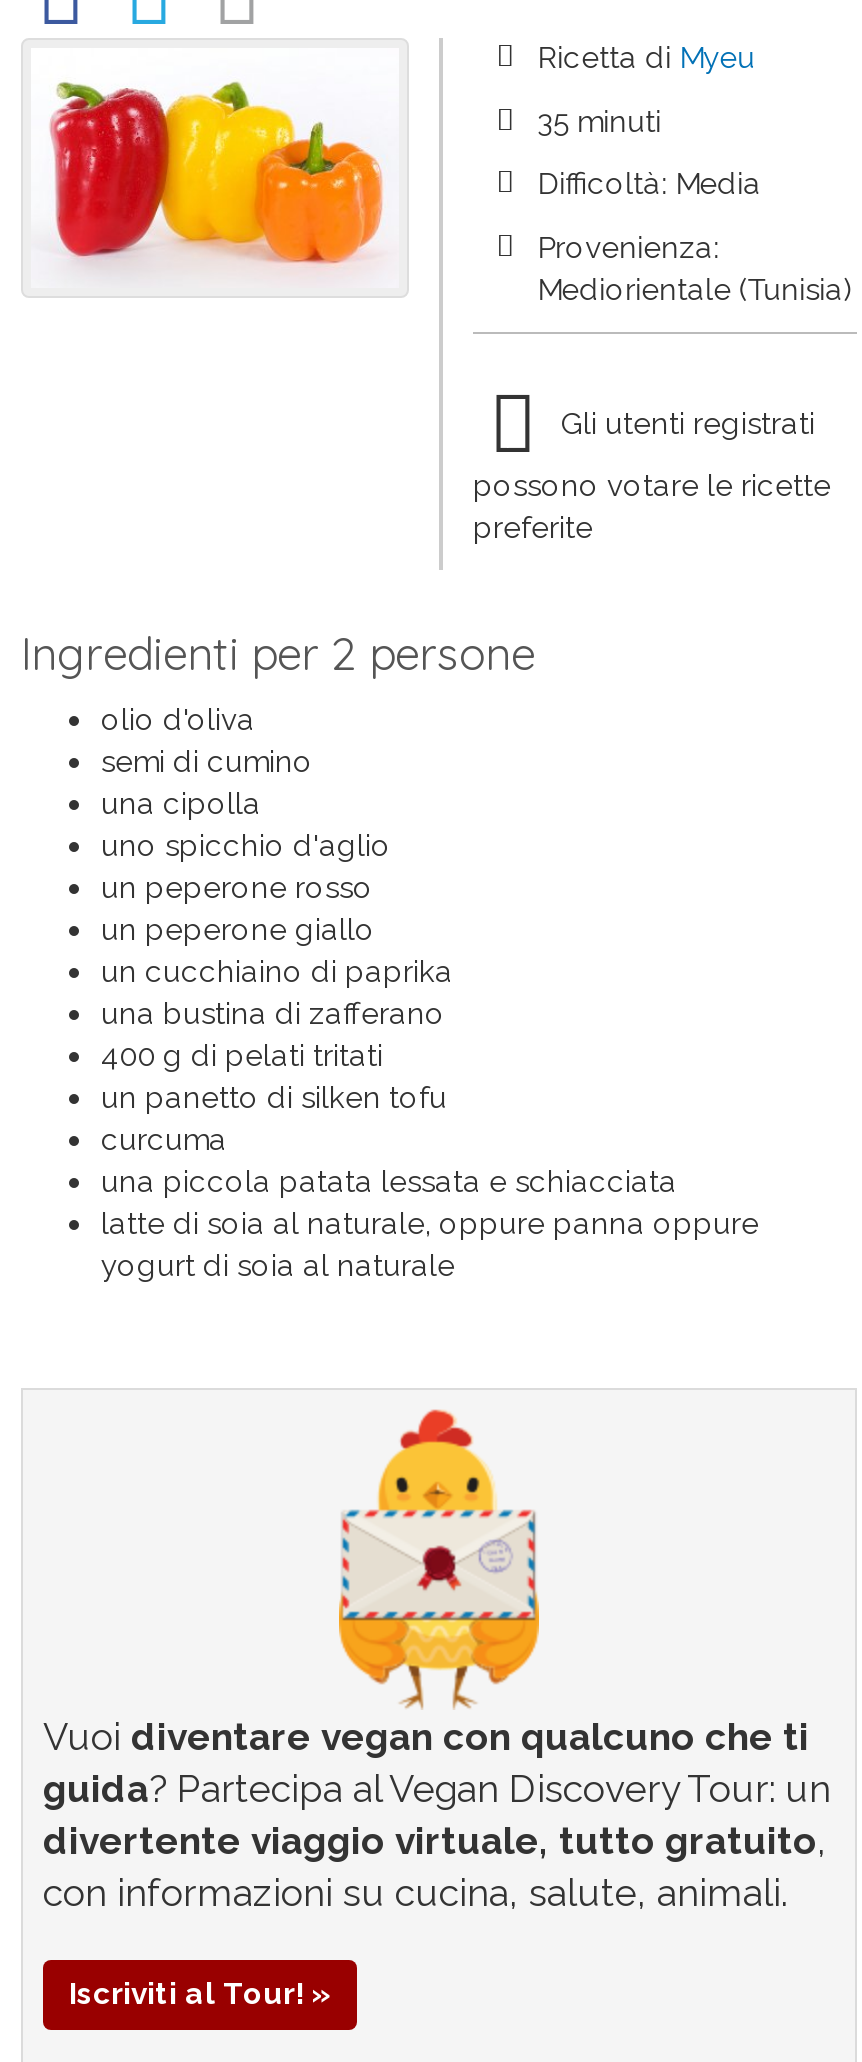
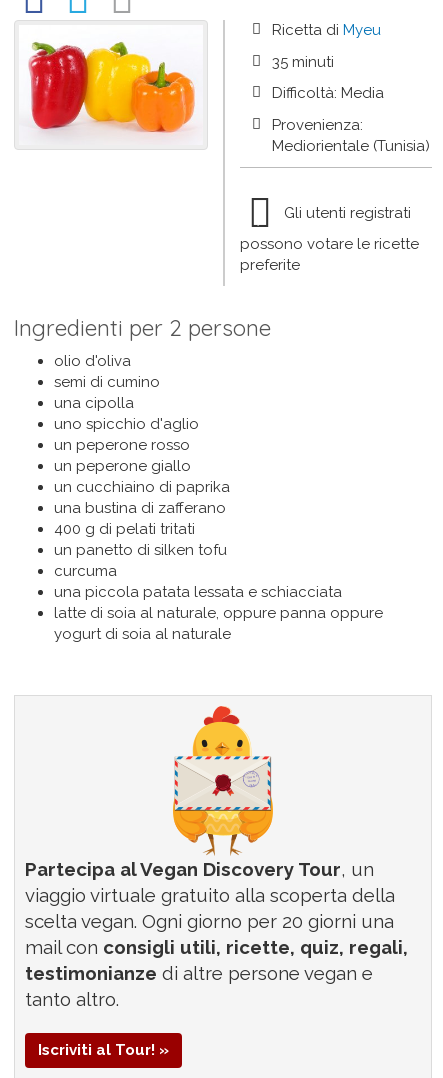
- Vuoi diventare vegan con qualcuno che ti
- guida? Partecipa al Vegan Discovery Tour: un
- divertente viaggio virtuale, tutto gratuito,
- con informazioni su cucina, salute, animali.
+ Partecipa al Vegan Discovery Tour, un
+ viaggio virtuale gratuito alla scoperta della
+ scelta vegan. Ogni giorno per 20 giorni una
+ mail con consigli utili, ricette, quiz, regali,
+ testimonianze di altre persone vegan e
+ tanto altro.
